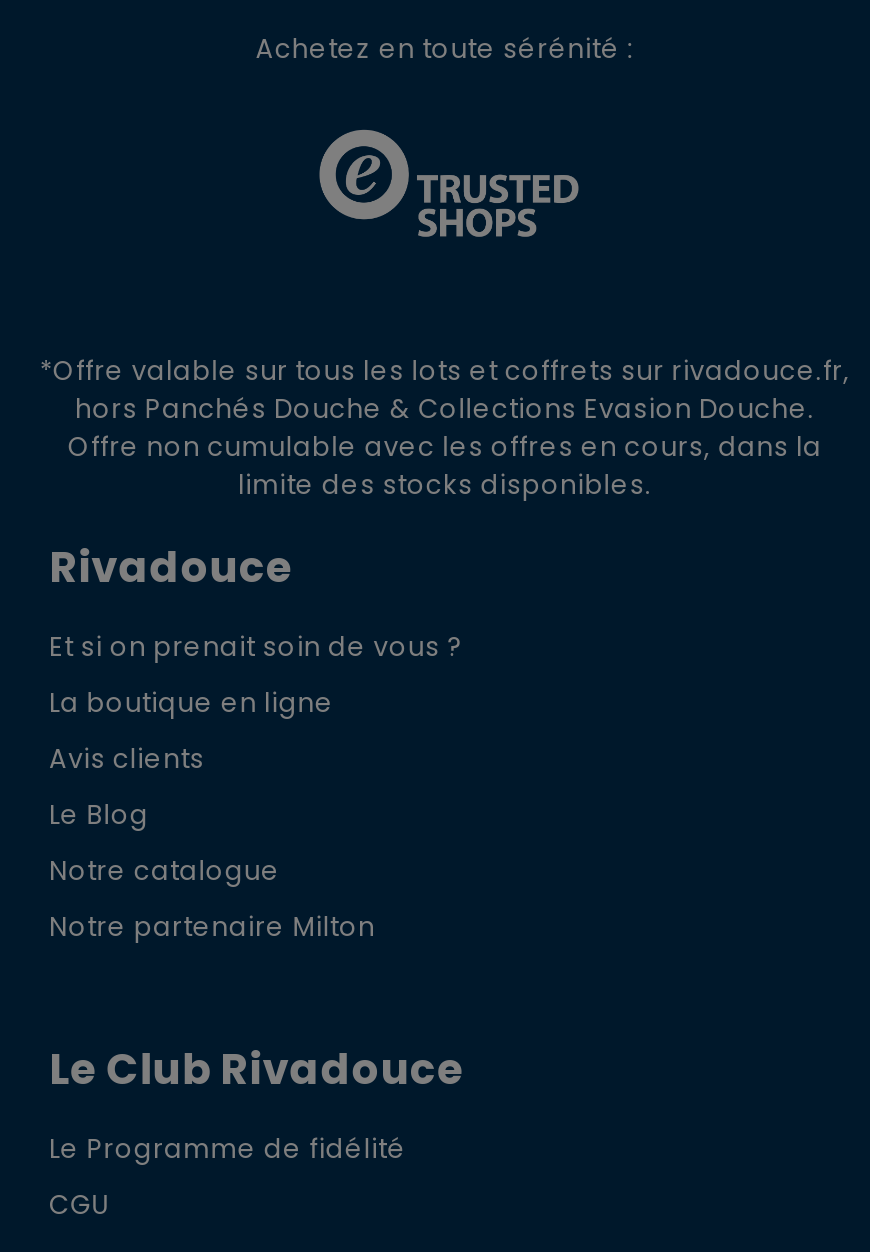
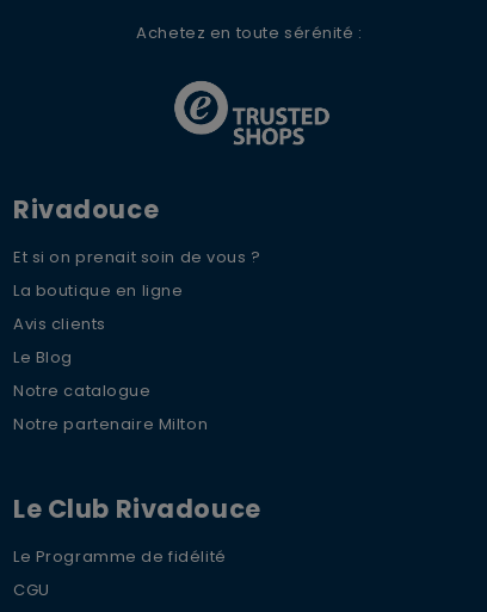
- *Offre valable sur tous les lots et coffrets sur rivadouce.fr,
- hors Panchés Douche & Collections Evasion Douche.
- Offre non cumulable avec les offres en cours, dans la
- limite des stocks disponibles.
